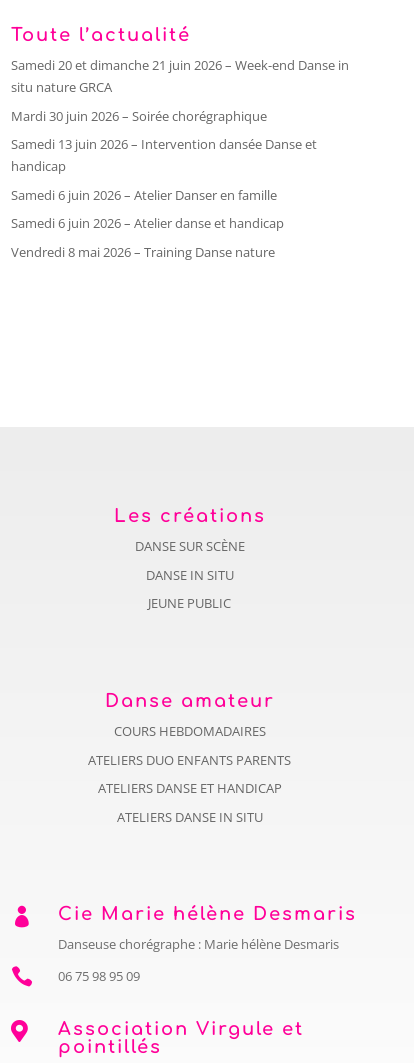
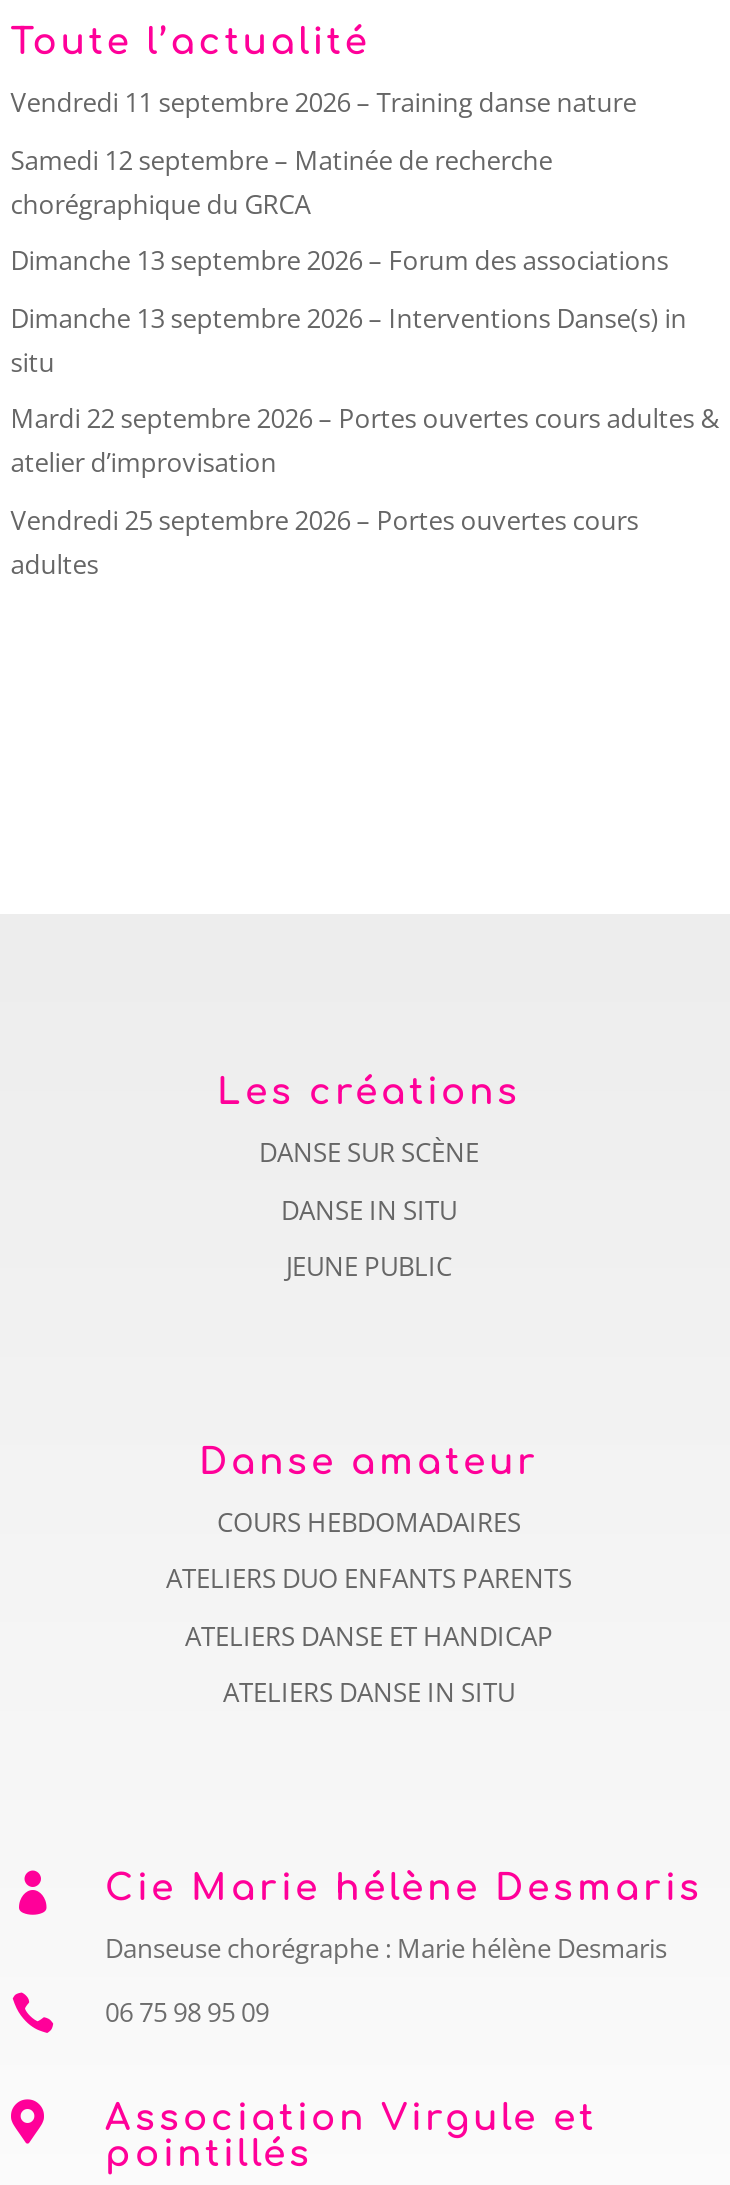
- Samedi 20 et dimanche 21 juin 2026 – Week-end Danse in
- situ nature GRCA
+ Vendredi 11 septembre 2026 – Training danse nature

- Mardi 30 juin 2026 – Soirée chorégraphique
+ Samedi 12 septembre – Matinée de recherche
+ chorégraphique du GRCA

- Samedi 13 juin 2026 – Intervention dansée Danse et
- handicap
+ Dimanche 13 septembre 2026 – Forum des associations

- Samedi 6 juin 2026 – Atelier Danser en famille
+ Dimanche 13 septembre 2026 – Interventions Danse(s) in
+ situ

- Samedi 6 juin 2026 – Atelier danse et handicap
+ Mardi 22 septembre 2026 – Portes ouvertes cours adultes &
+ atelier d’improvisation

- Vendredi 8 mai 2026 – Training Danse nature
+ Vendredi 25 septembre 2026 – Portes ouvertes cours
+ adultes
